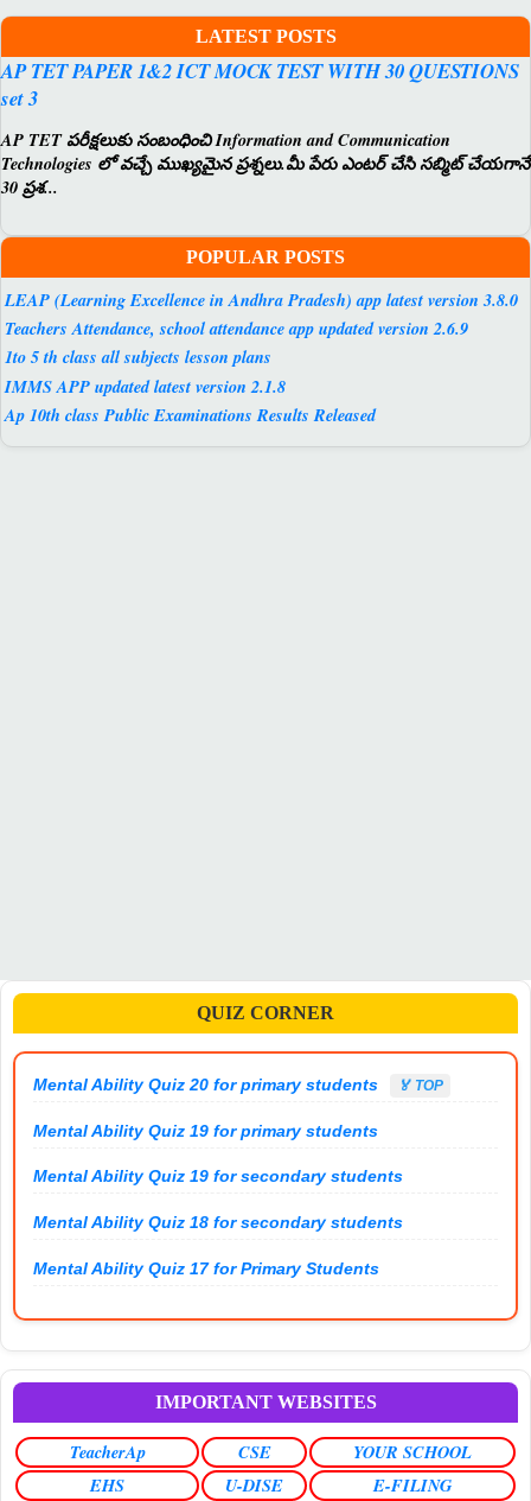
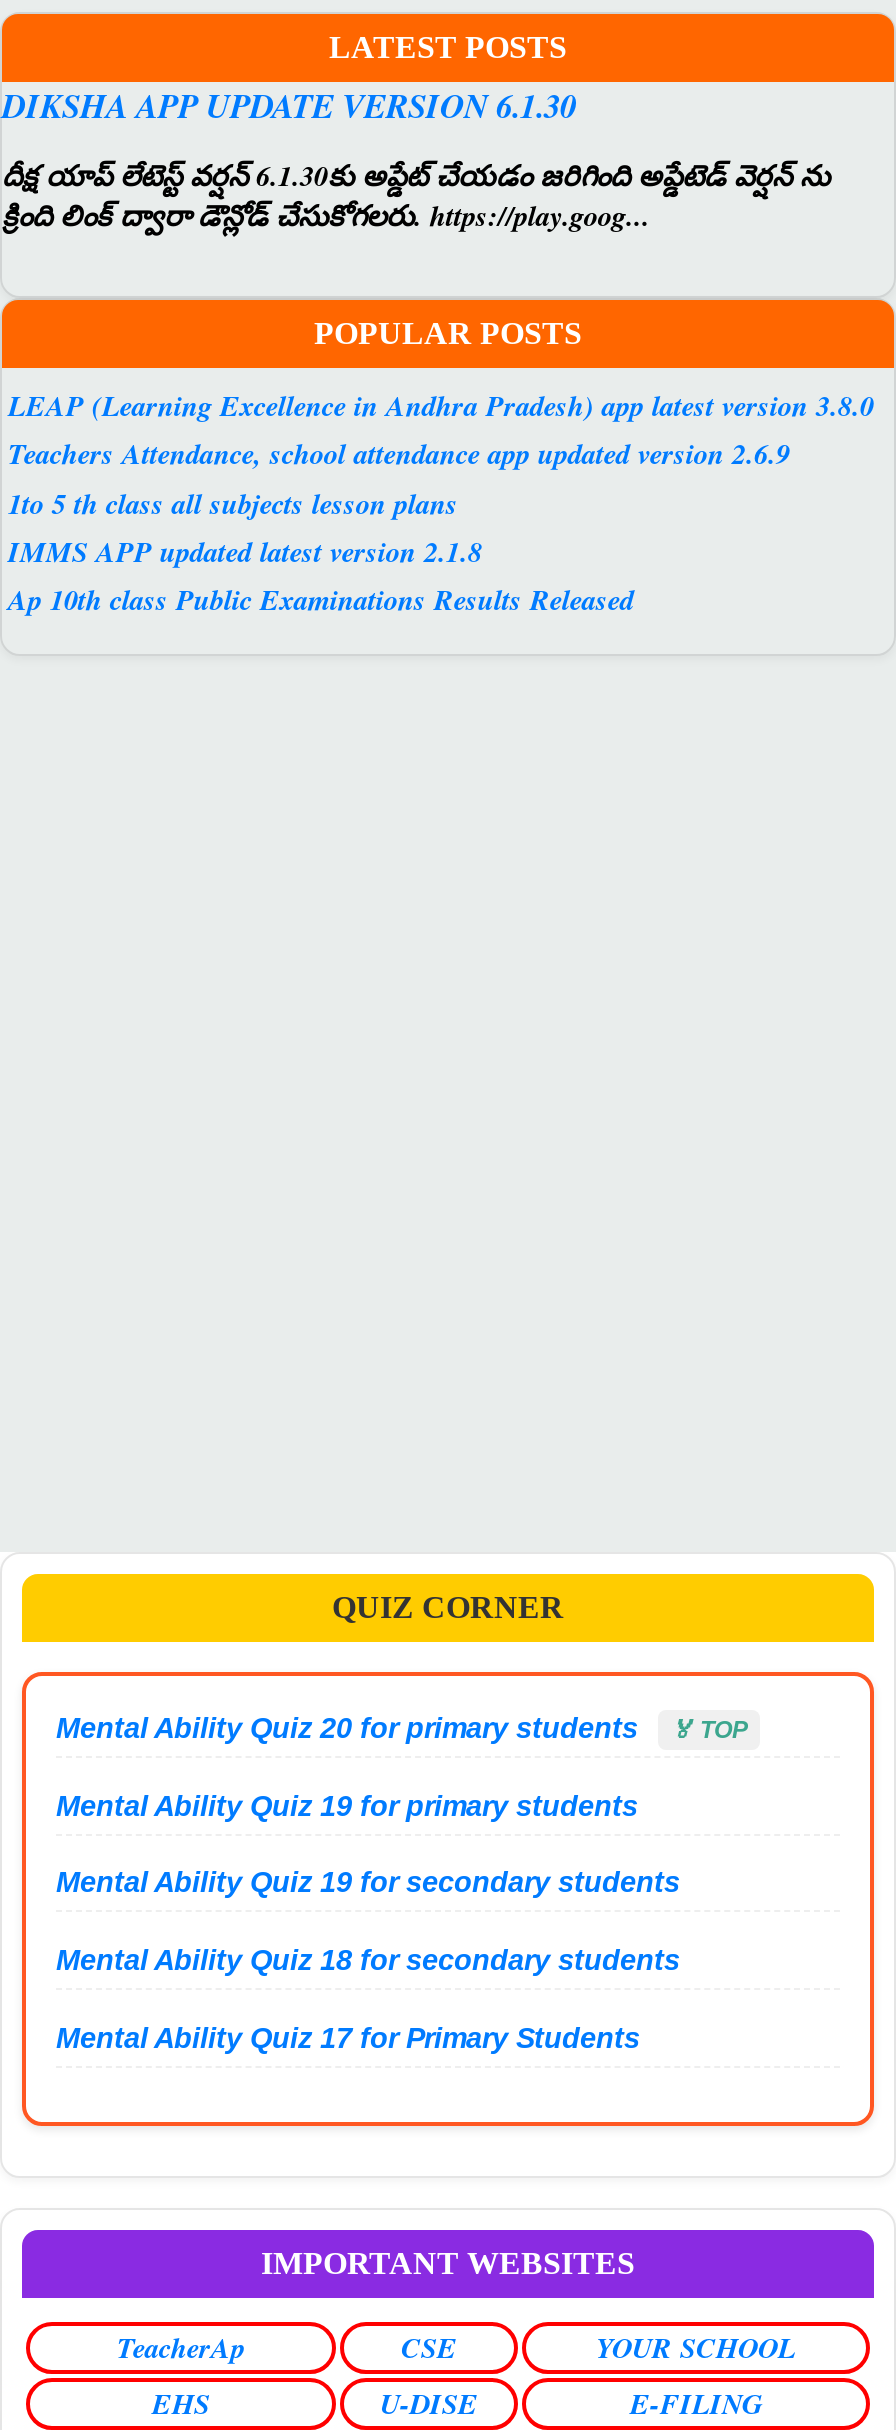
- AP TET PAPER 1&2 ICT MOCK TEST WITH 30 QUESTIONS
- set 3
+ DIKSHA APP UPDATE VERSION 6.1.30

- AP TET పరీక్షలుకు సంబంధించి Information and Communication
- Technologies లో వచ్చే ముఖ్యమైన ప్రశ్నలు.మీ పేరు ఎంటర్ చేసి సబ్మిట్ చేయగానే
- 30 ప్రశ...
+ దీక్ష యాప్ లేటెస్ట్ వర్షన్ 6.1.30కు అప్డేట్ చేయడం జరిగింది అప్డేటెడ్ వెర్షన్ ను
+ క్రింది లింక్ ద్వారా డౌన్లోడ్ చేసుకోగలరు. https://play.goog...
